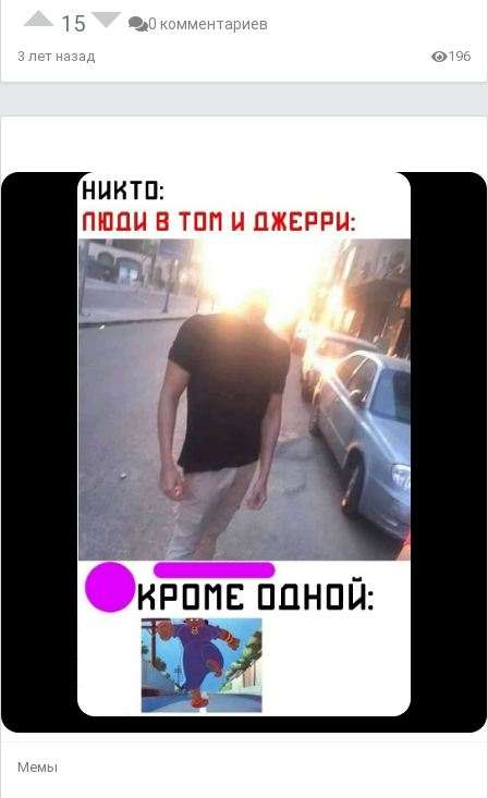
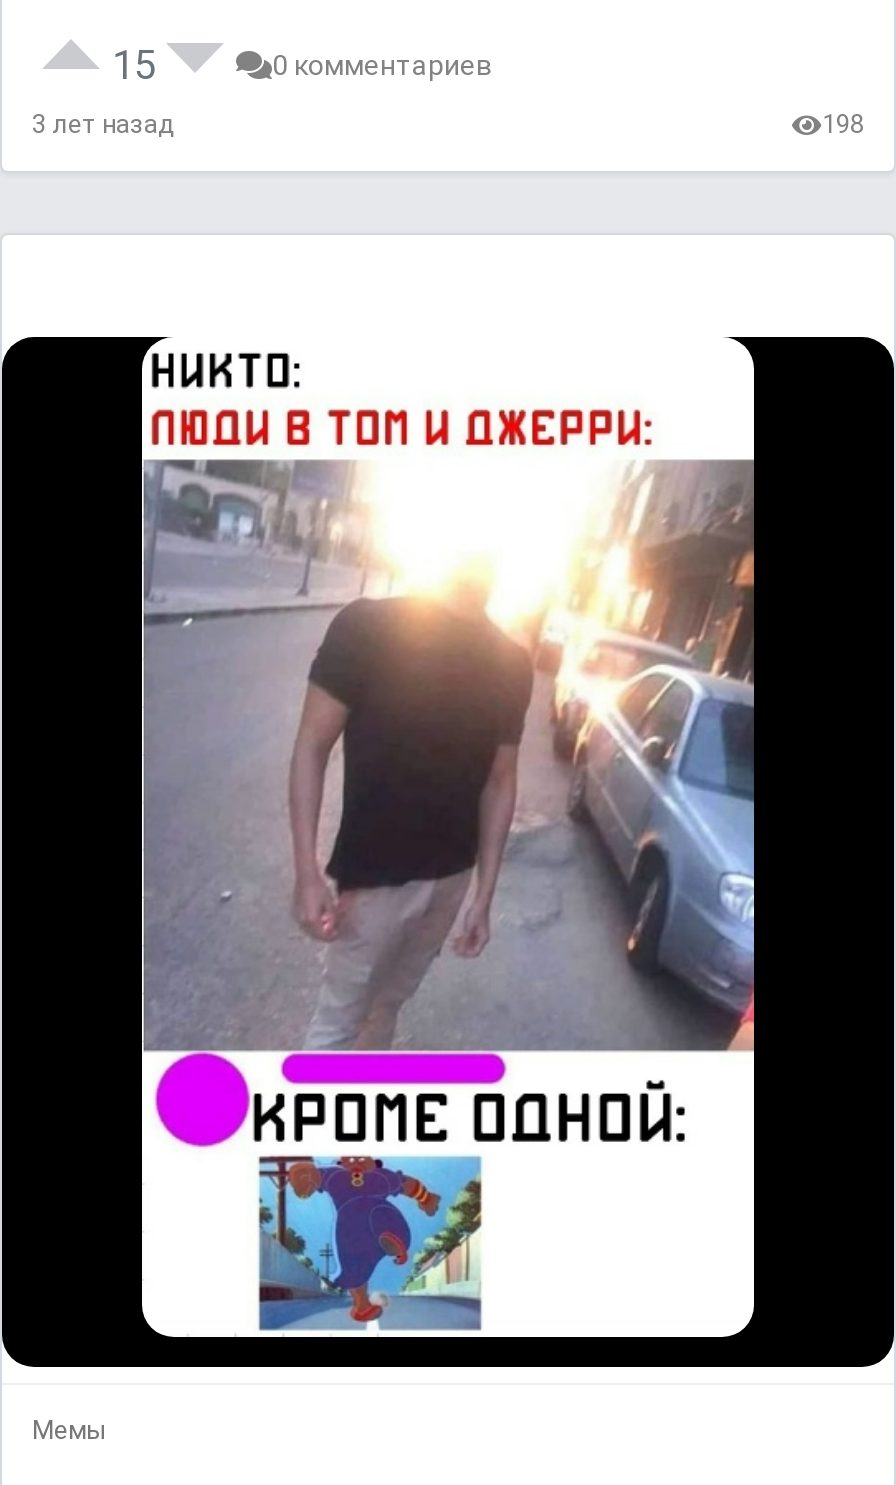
- 196
+ 198
